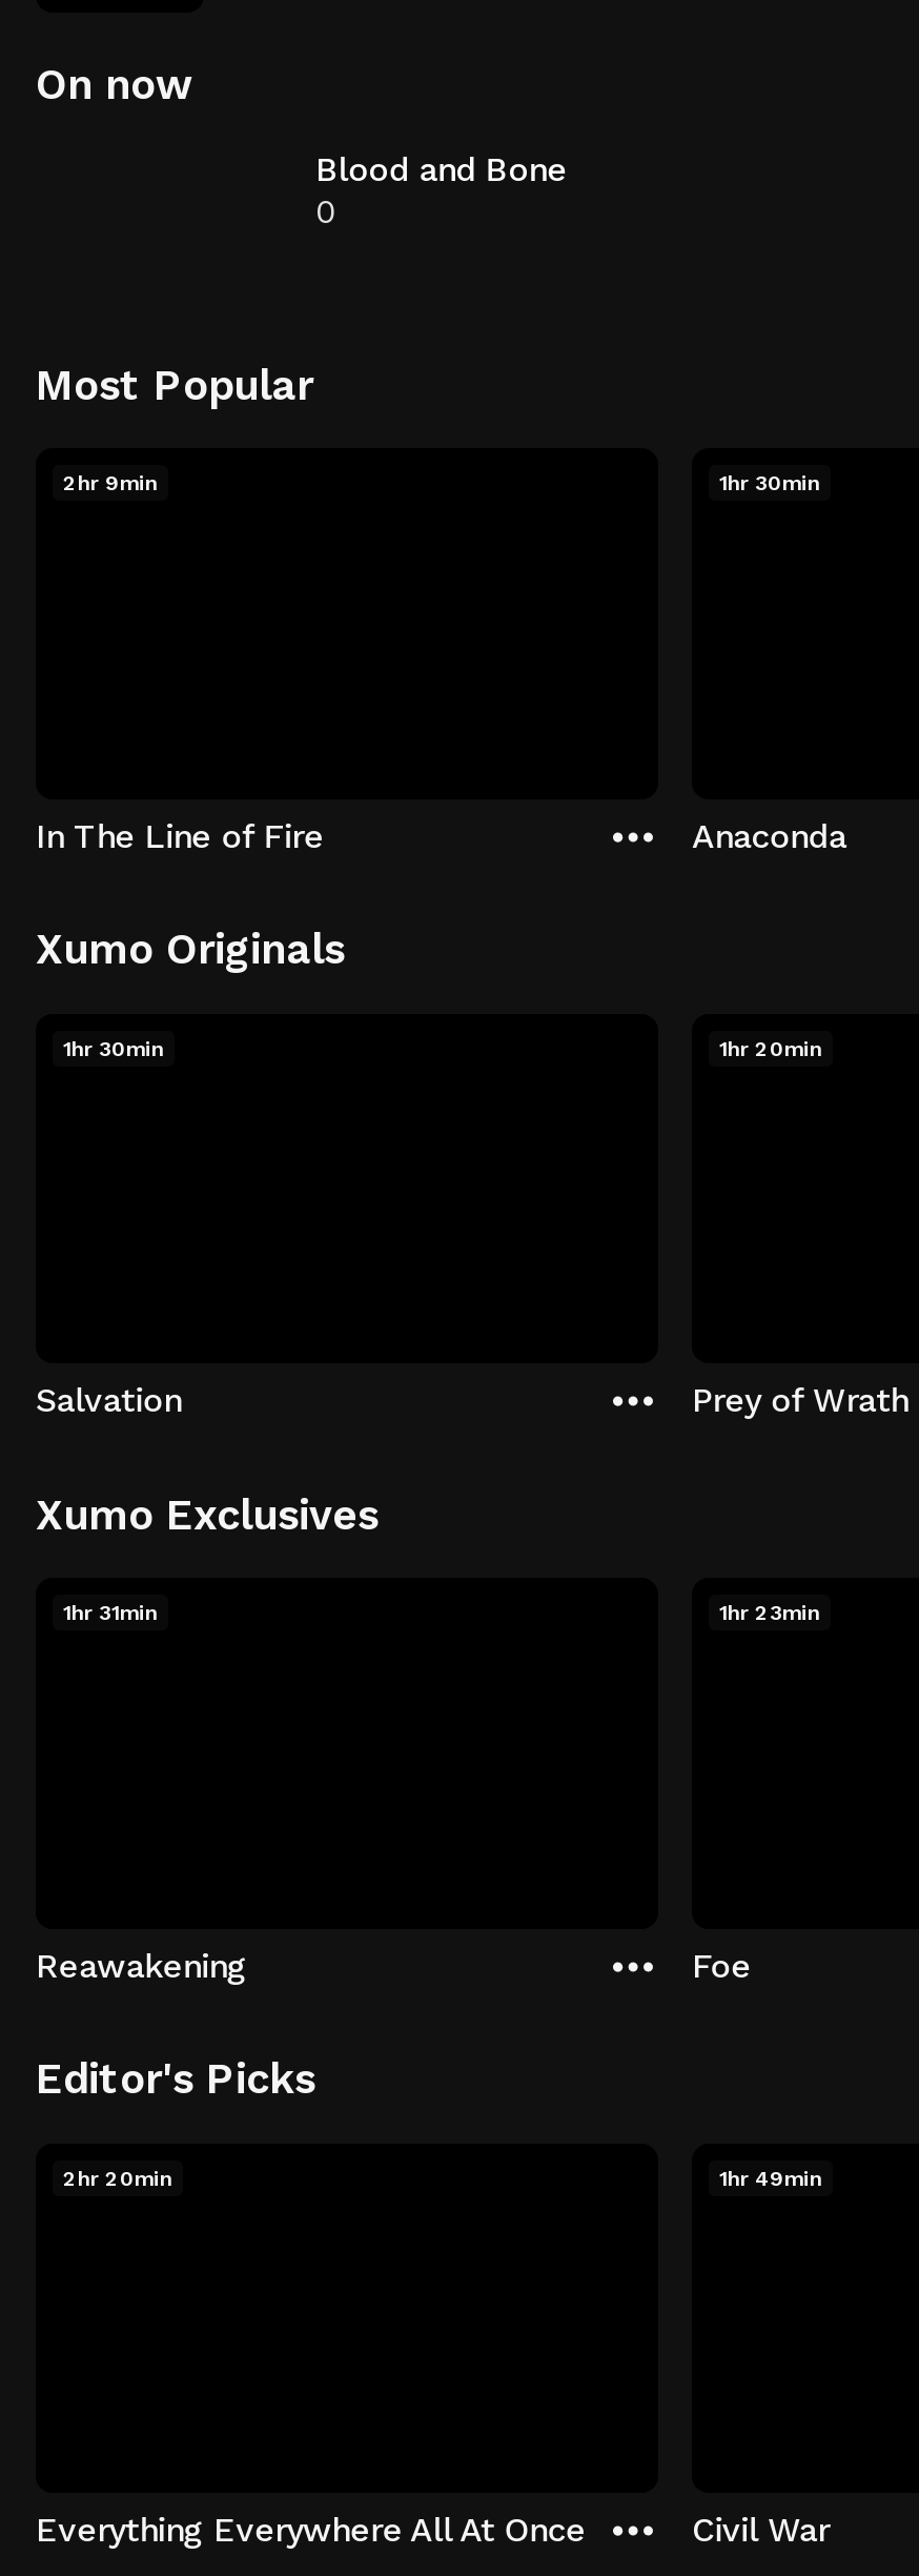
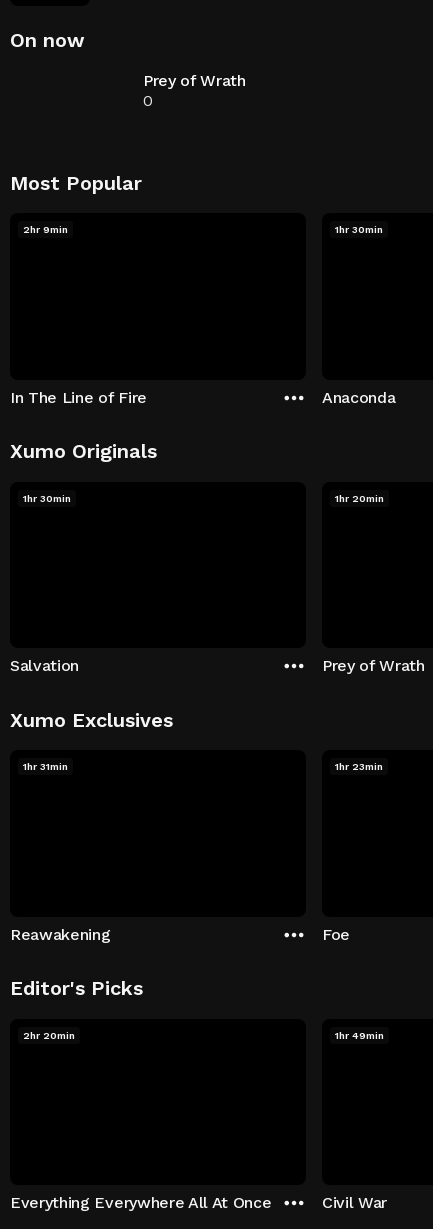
- Blood and Bone
+ Prey of Wrath
